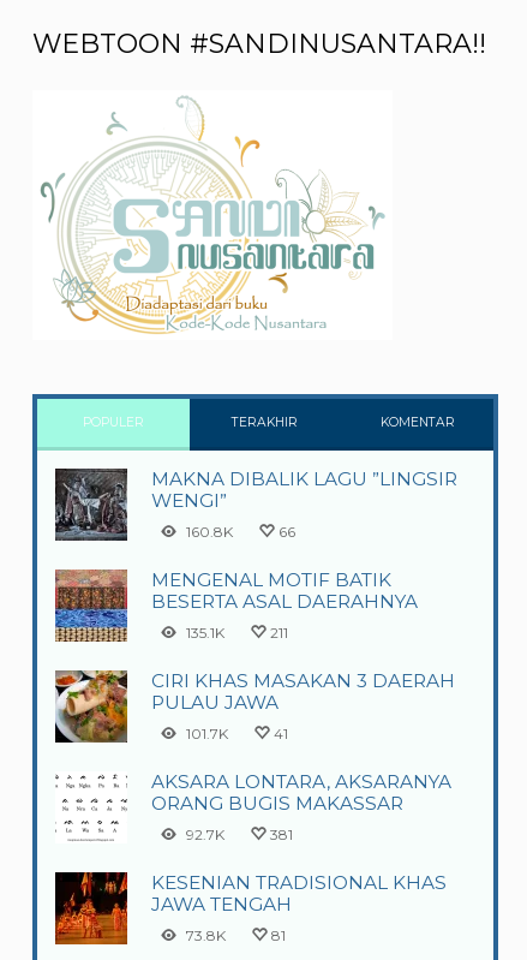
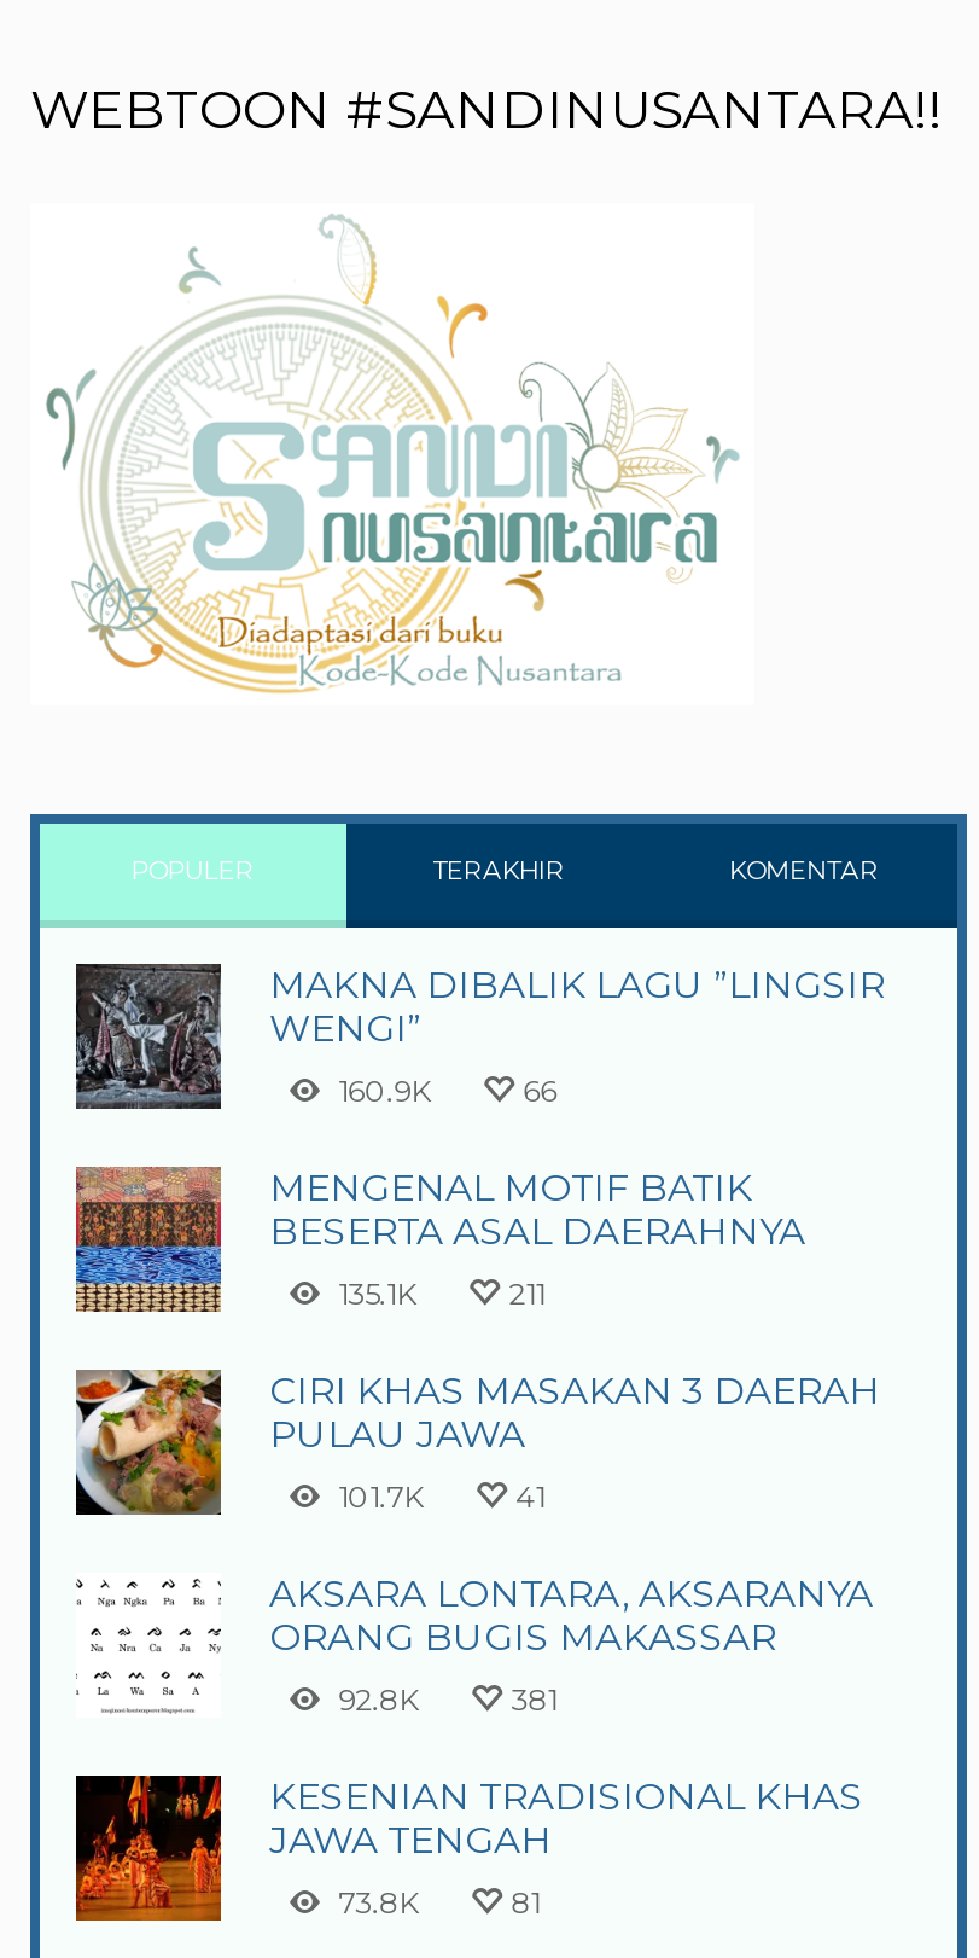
- 160.8K
+ 160.9K

- 92.7K
+ 92.8K
